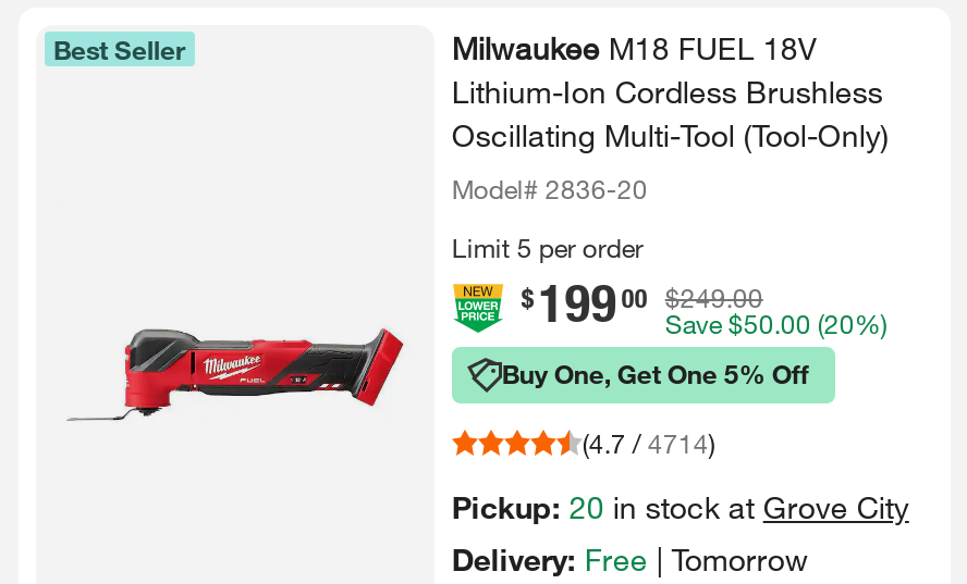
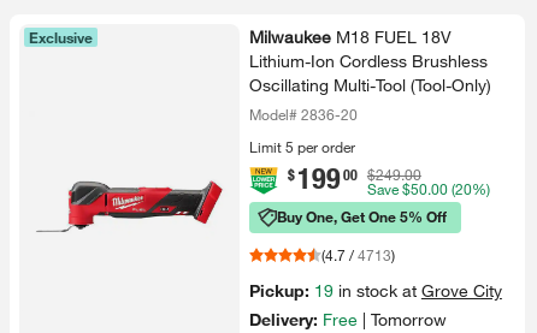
- Best Seller
+ Exclusive

- [image]
+ [image]

- (4.7 / 4714)
+ (4.7 / 4713)

- Pickup: 20 in stock at Grove City
+ Pickup: 19 in stock at Grove City
